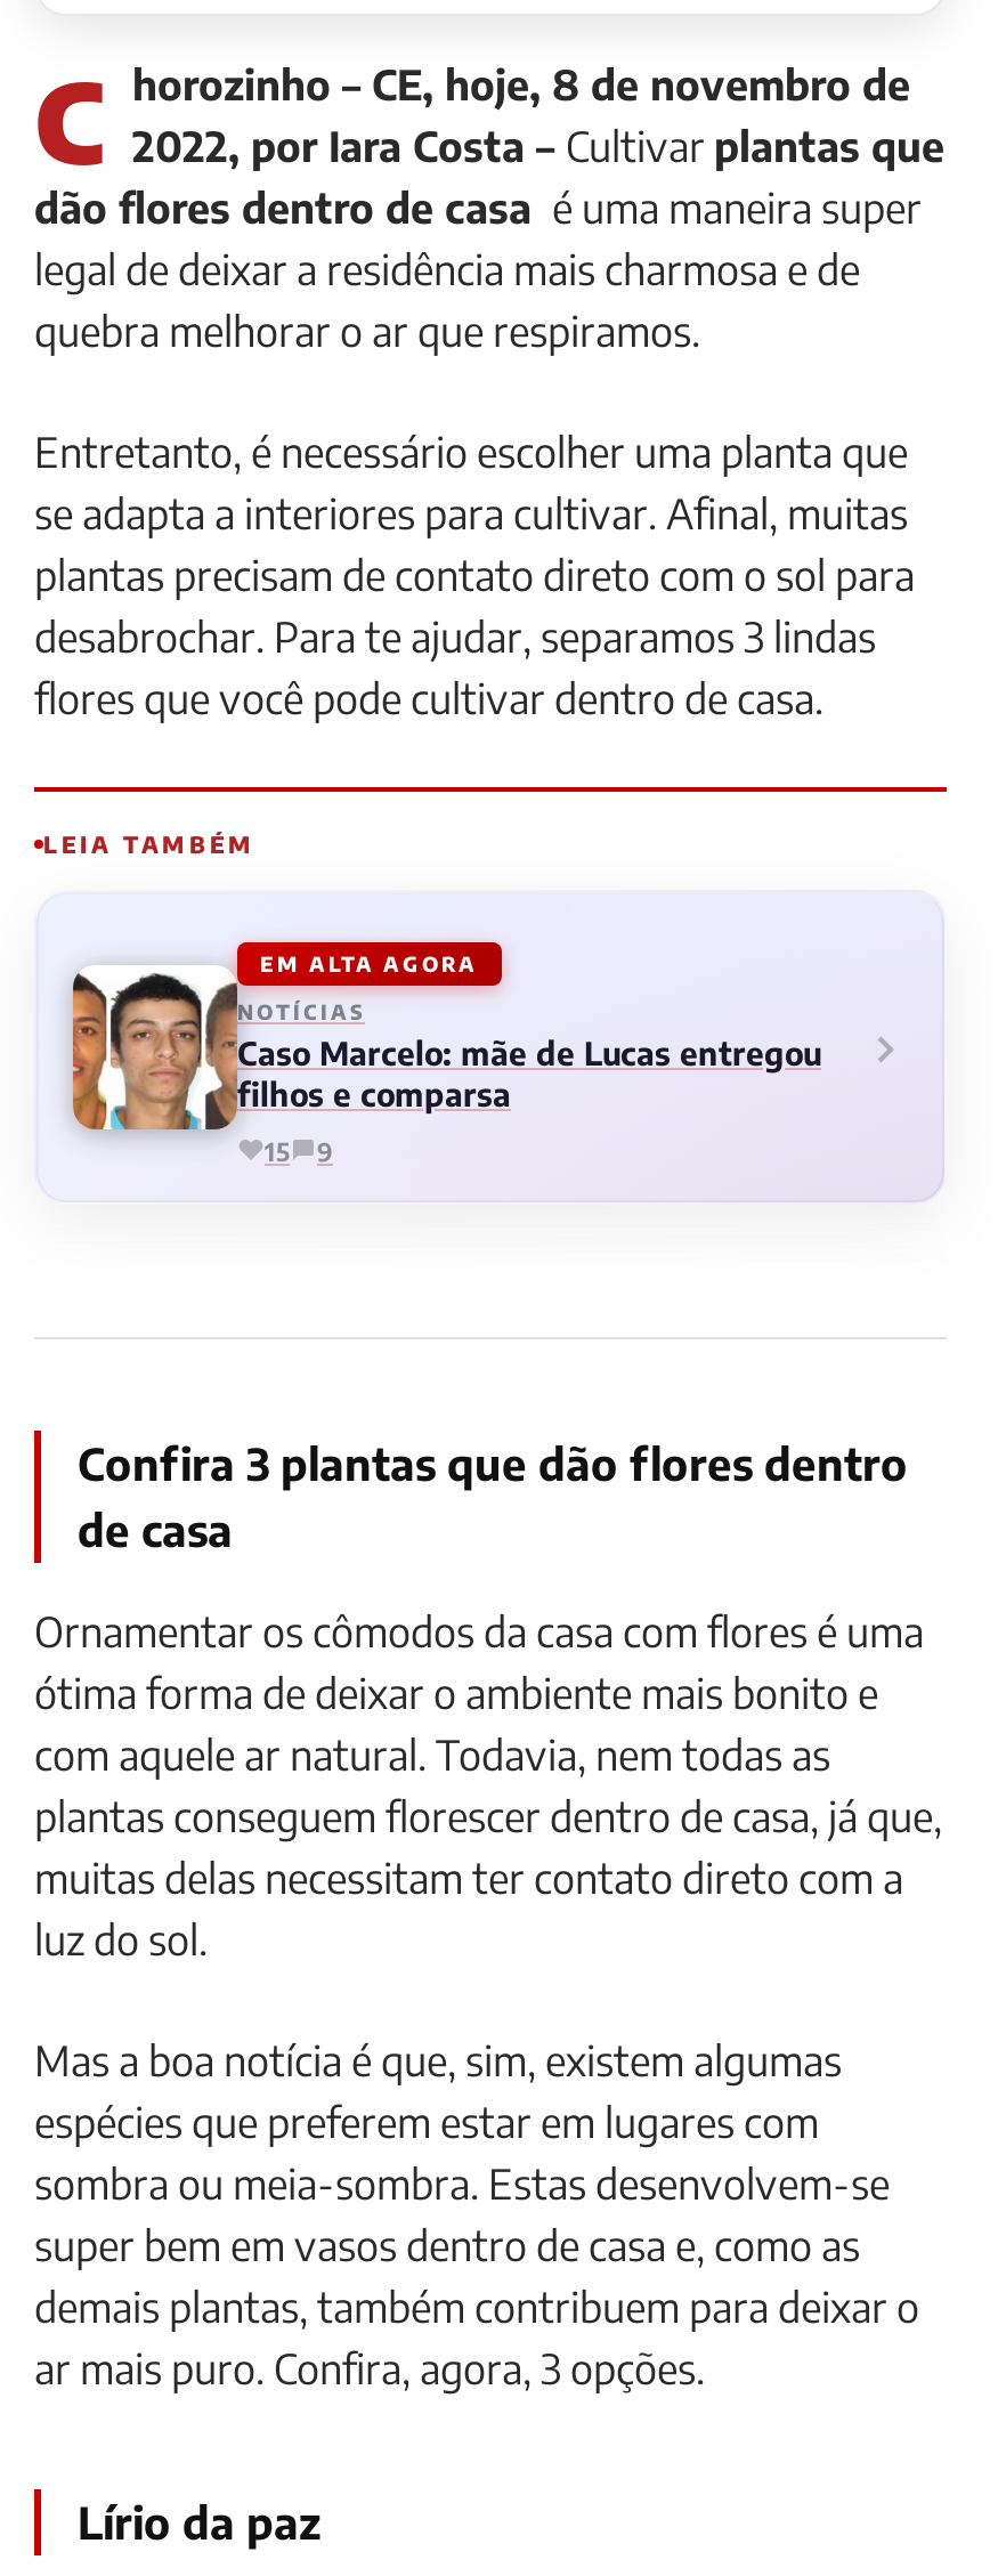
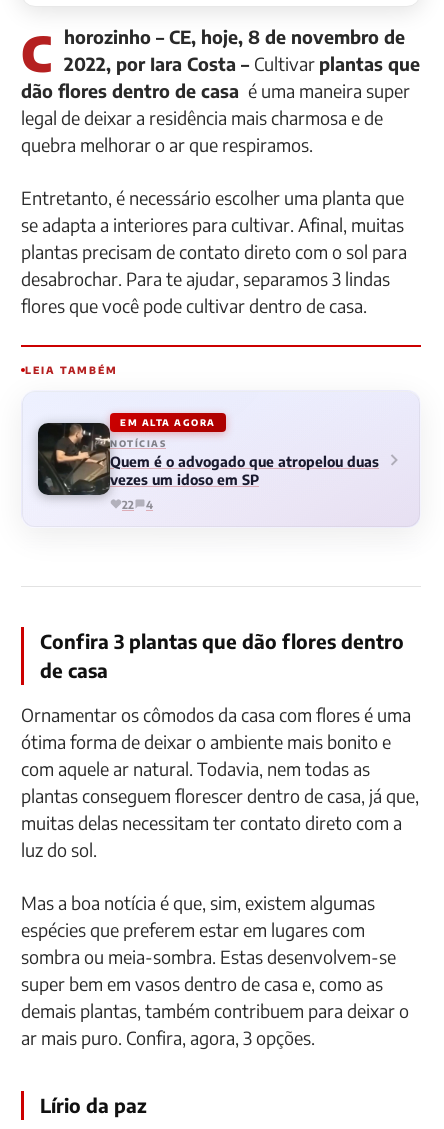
- [image]
- Caso Marcelo: mãe de Lucas entregou
- filhos e comparsa
+ [image]
+ Quem é o advogado que atropelou duas
+ vezes um idoso em SP

- 15
- 9
+ 22
+ 4
